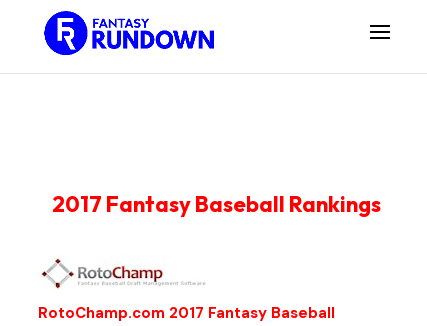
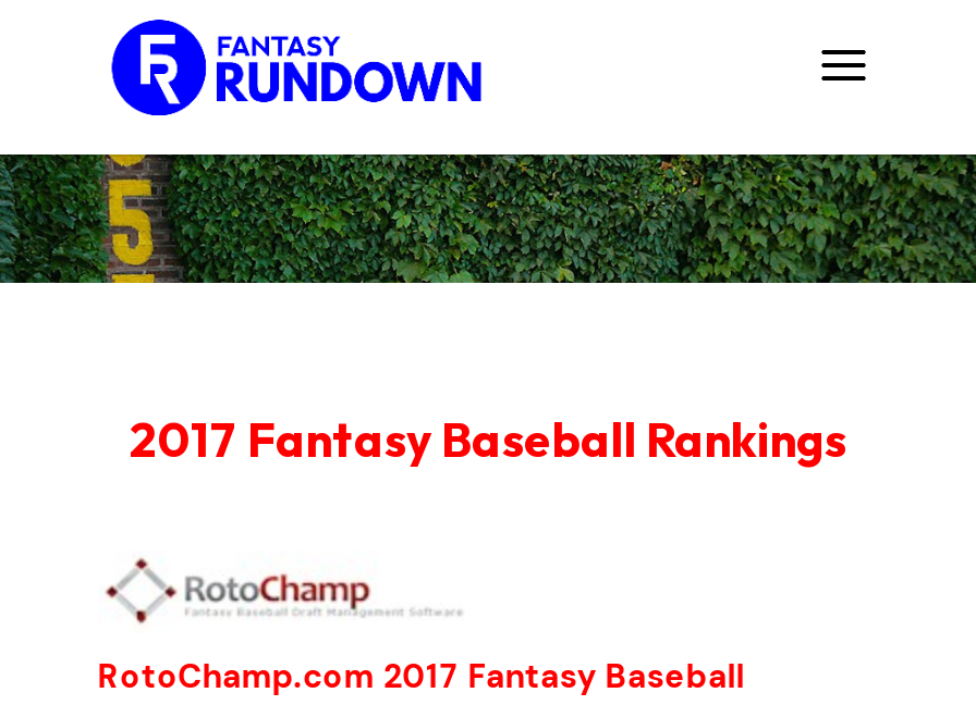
+ [image]
